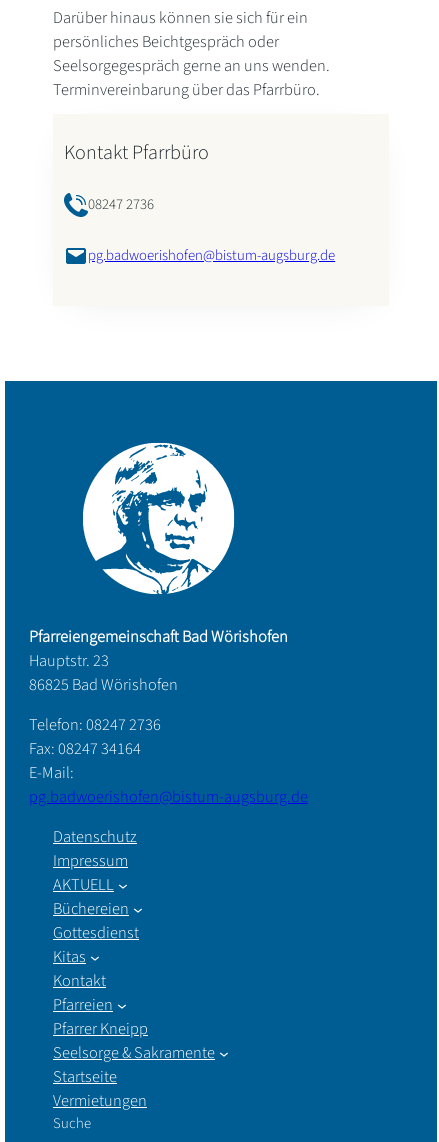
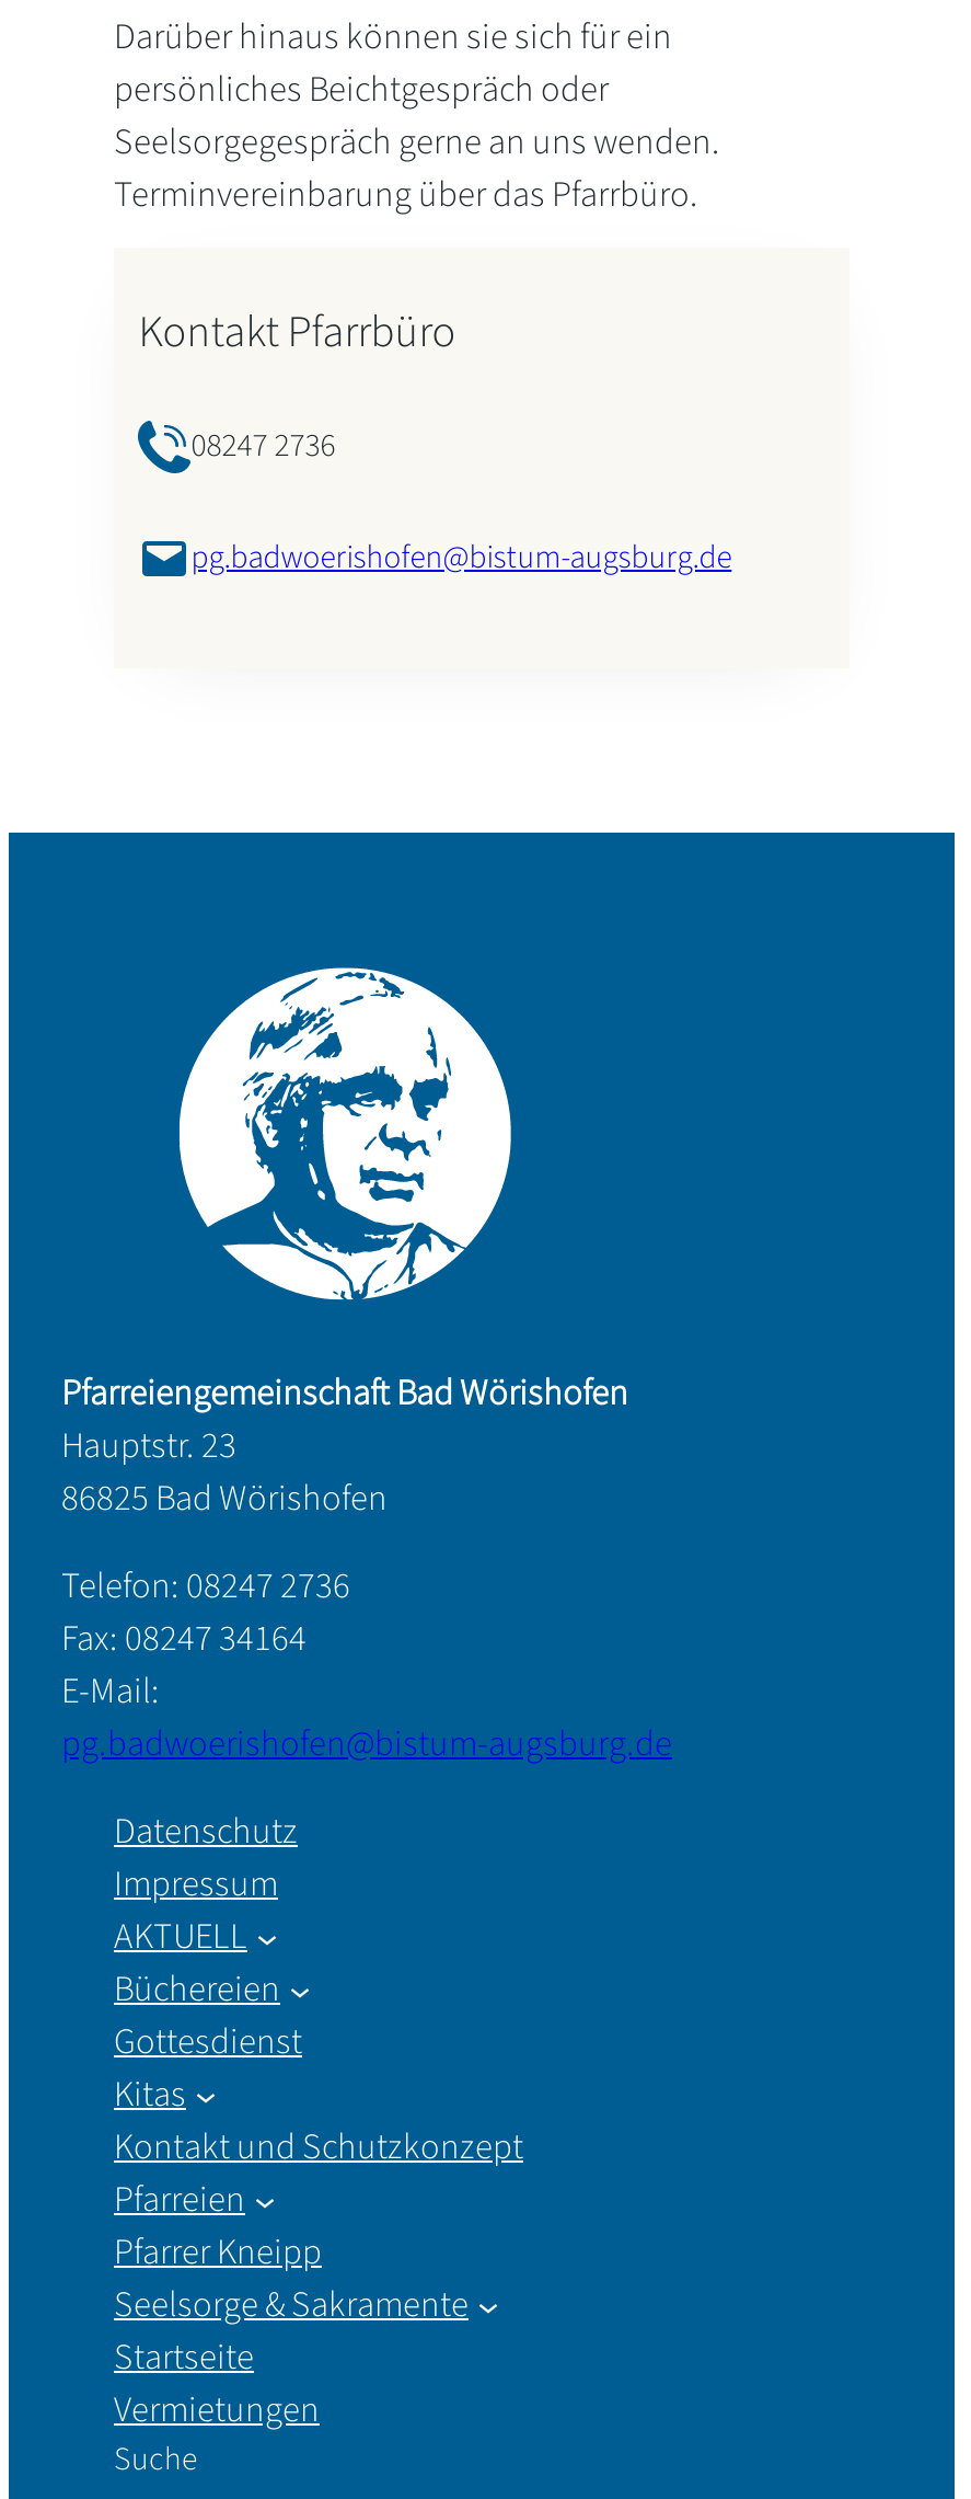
- Kontakt
+ Kontakt und Schutzkonzept
